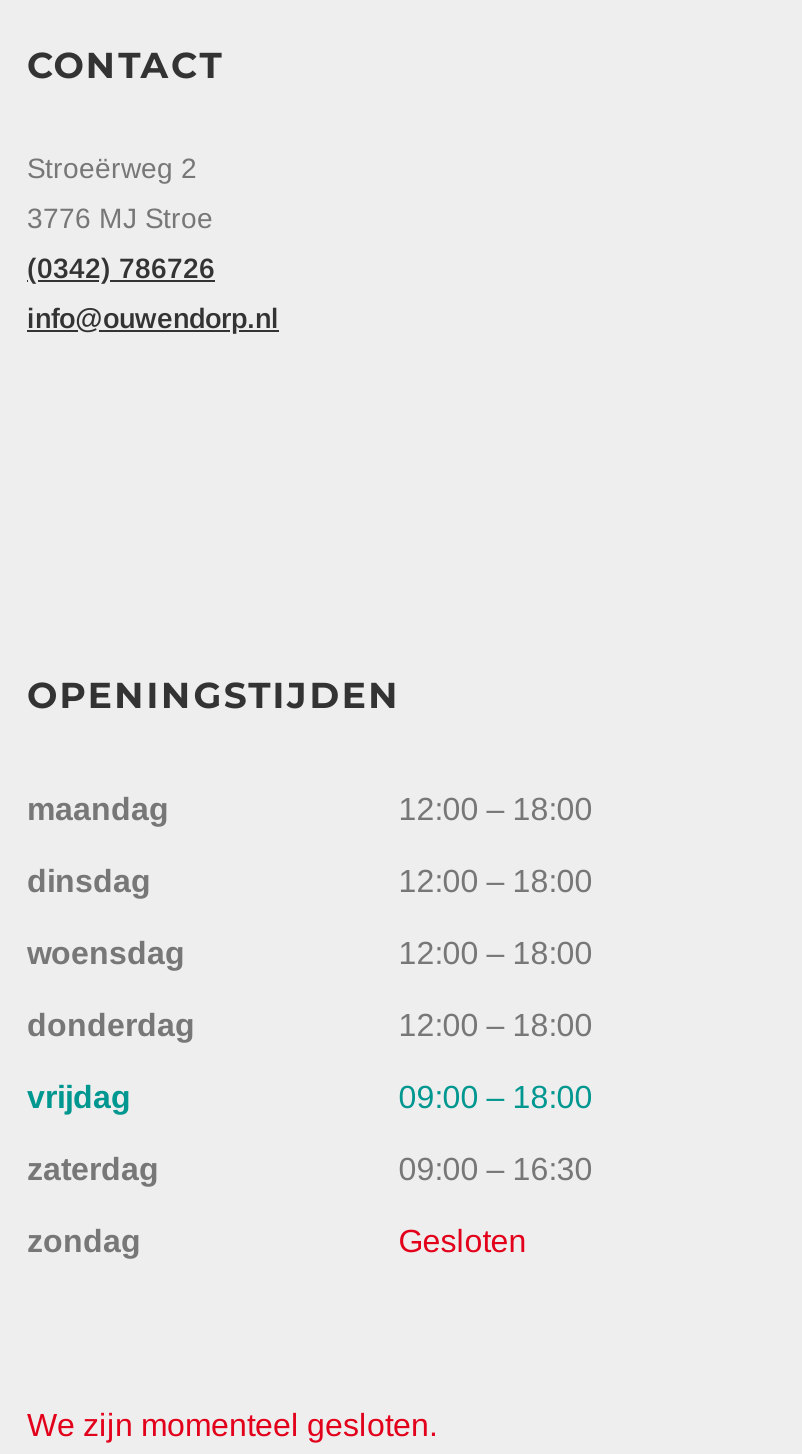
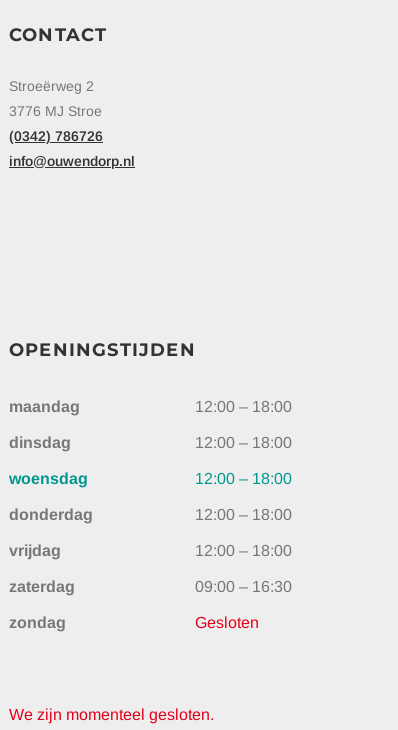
- 09:00 – 18:00
+ 12:00 – 18:00
